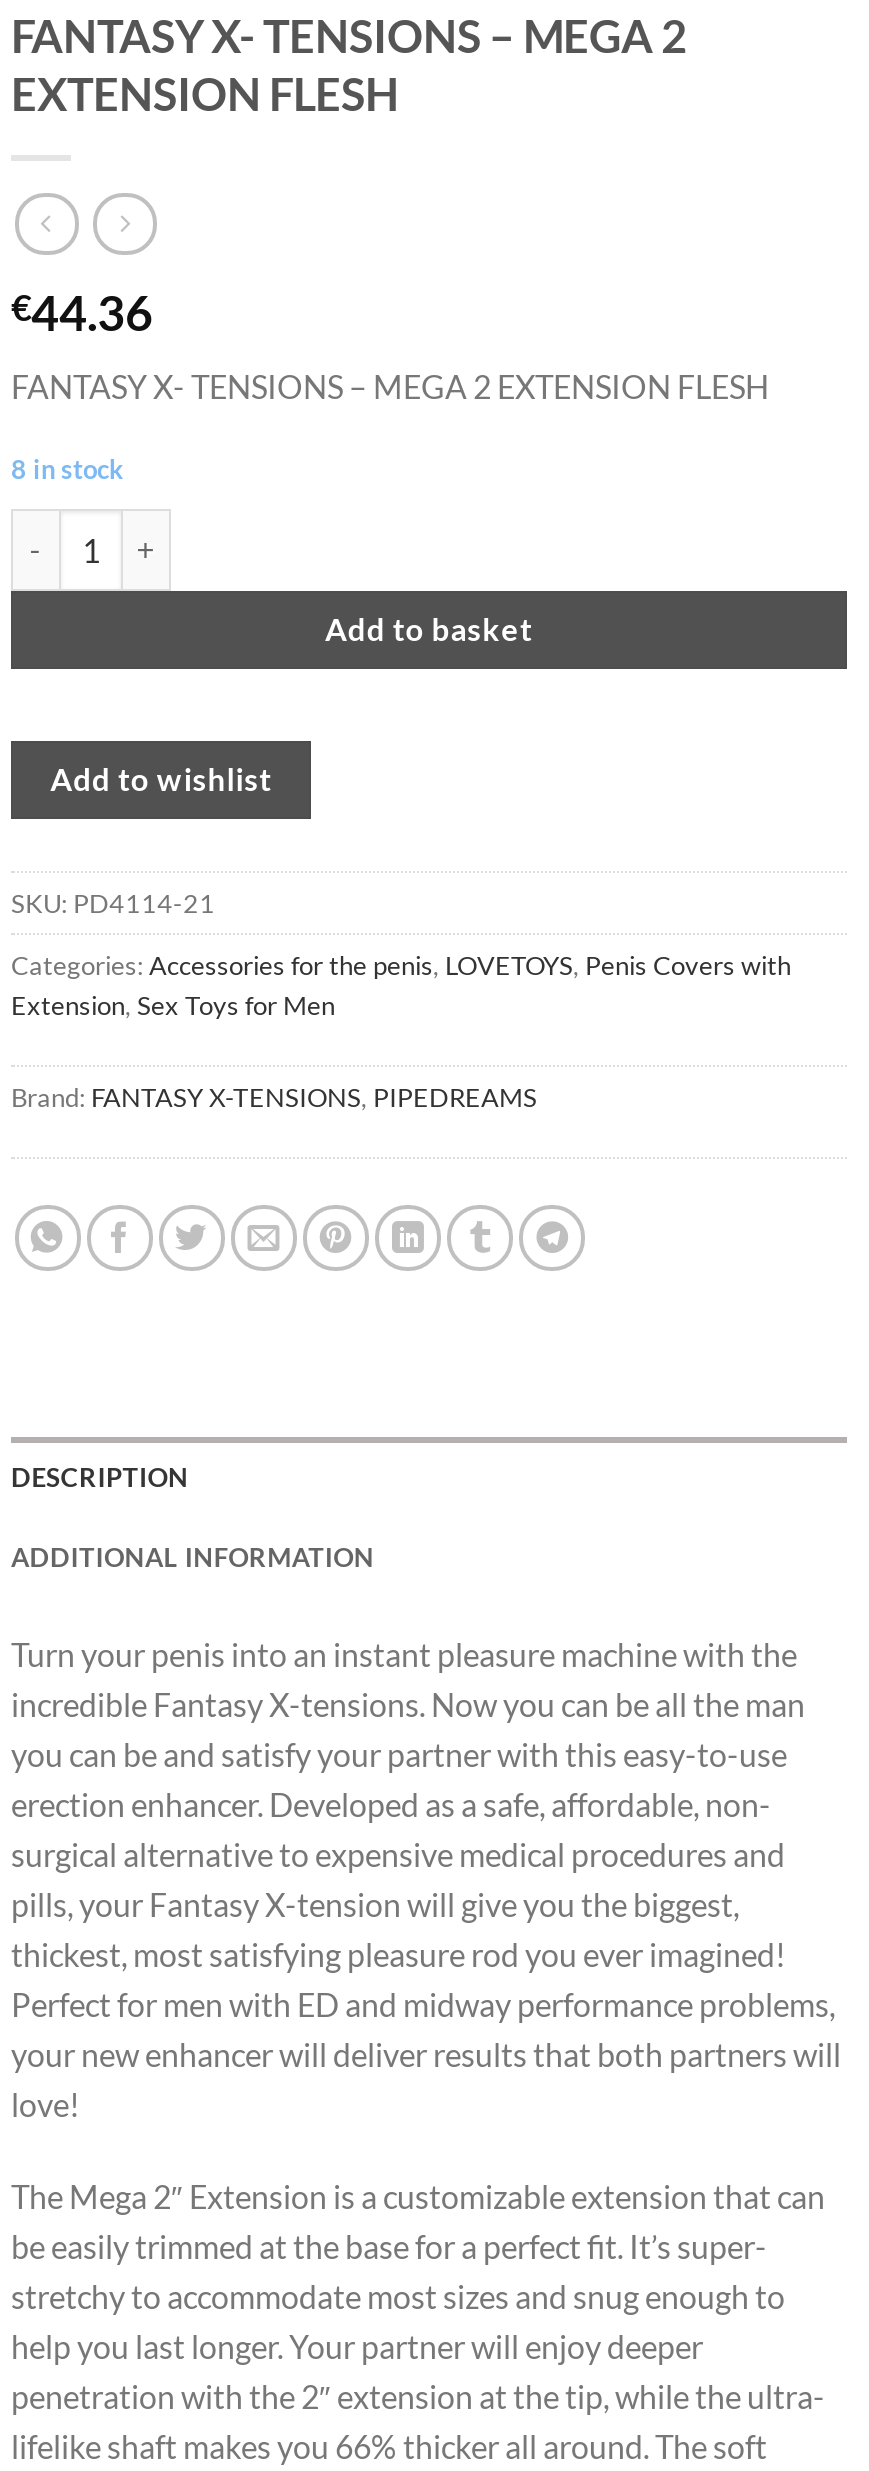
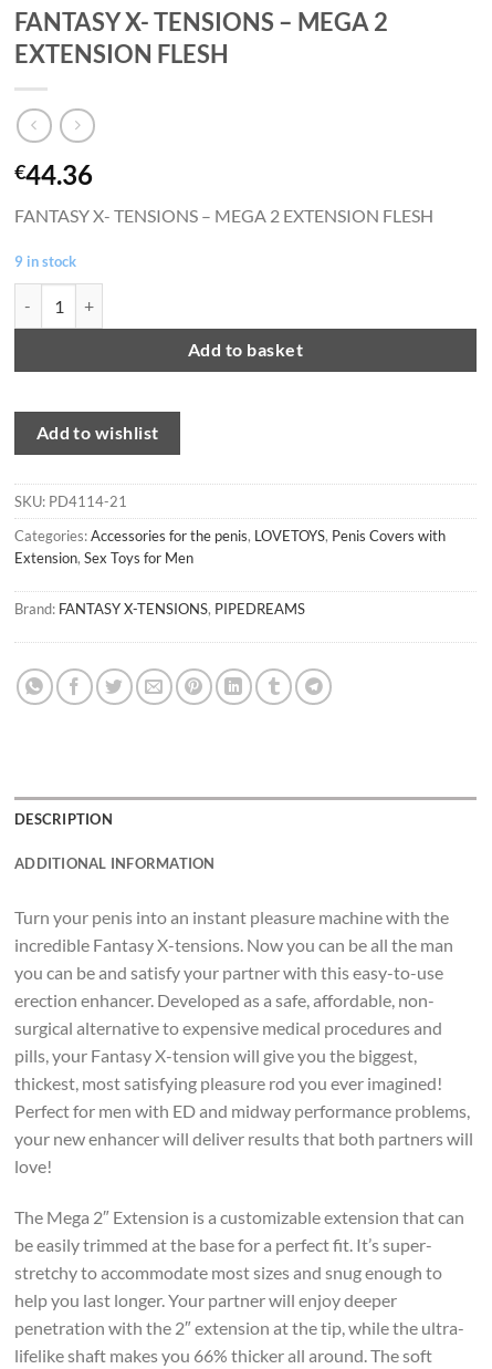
- 8 in stock
+ 9 in stock
